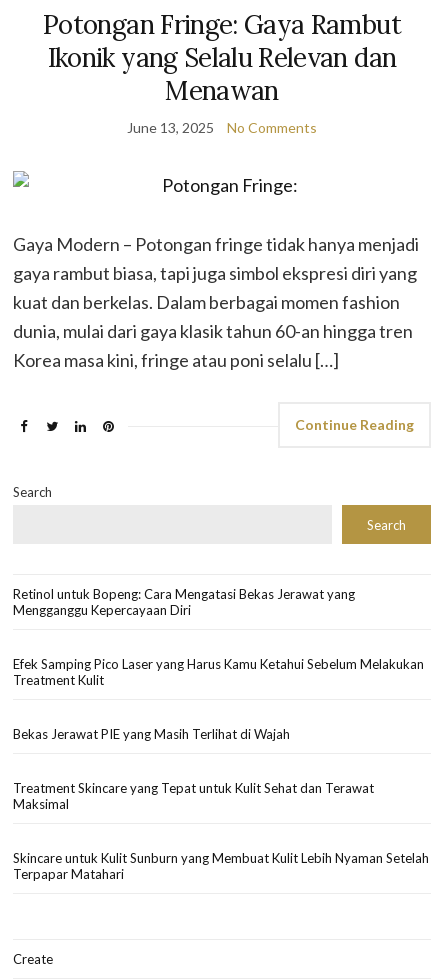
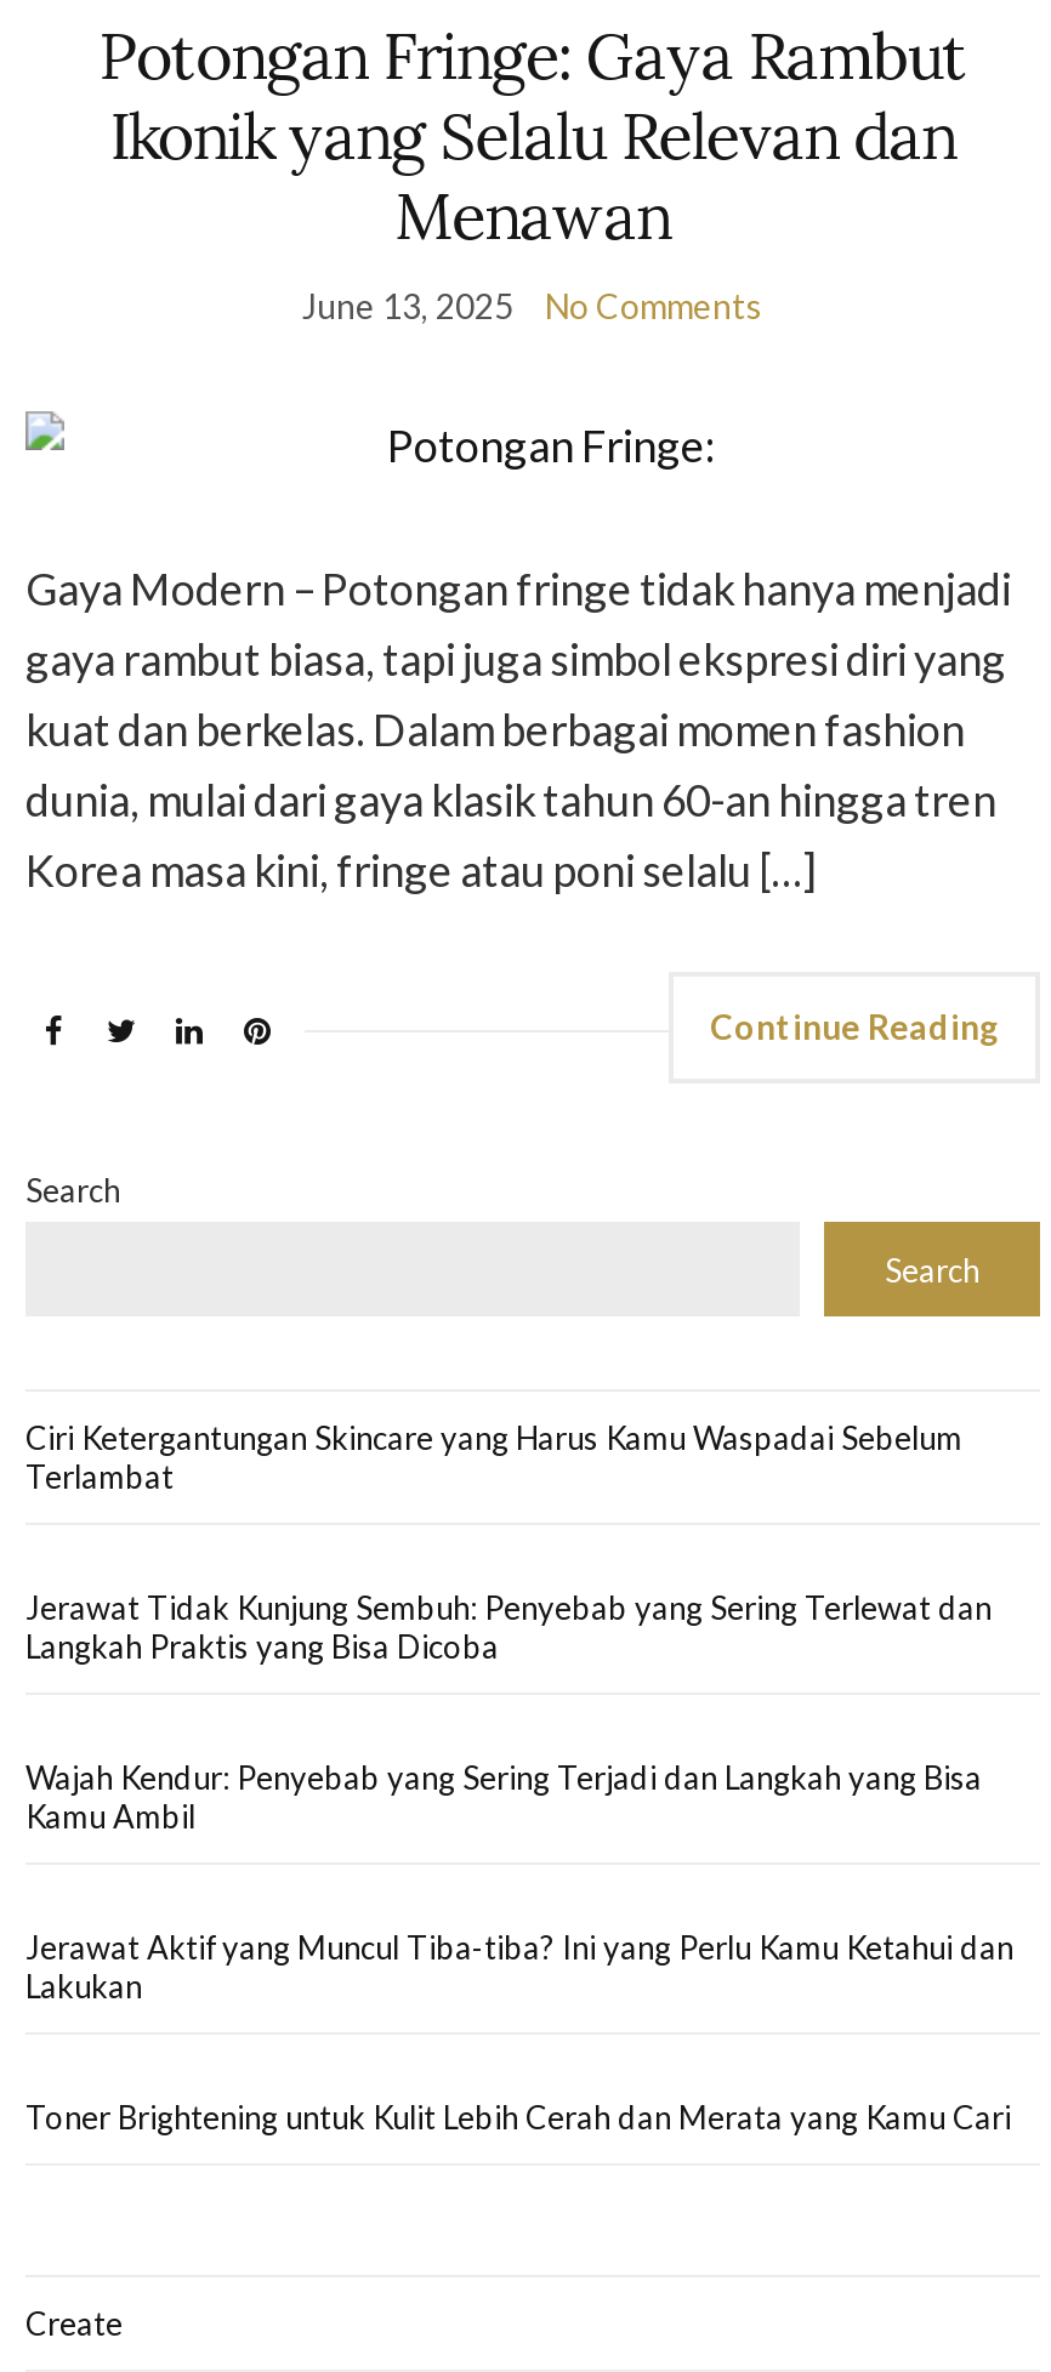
- Retinol untuk Bopeng: Cara Mengatasi Bekas Jerawat yang
- Mengganggu Kepercayaan Diri
+ Ciri Ketergantungan Skincare yang Harus Kamu Waspadai Sebelum
+ Terlambat

- Efek Samping Pico Laser yang Harus Kamu Ketahui Sebelum Melakukan
- Treatment Kulit
+ Jerawat Tidak Kunjung Sembuh: Penyebab yang Sering Terlewat dan
+ Langkah Praktis yang Bisa Dicoba

- Bekas Jerawat PIE yang Masih Terlihat di Wajah
+ Wajah Kendur: Penyebab yang Sering Terjadi dan Langkah yang Bisa
+ Kamu Ambil

- Treatment Skincare yang Tepat untuk Kulit Sehat dan Terawat
- Maksimal
+ Jerawat Aktif yang Muncul Tiba-tiba? Ini yang Perlu Kamu Ketahui dan
+ Lakukan

- Skincare untuk Kulit Sunburn yang Membuat Kulit Lebih Nyaman Setelah
- Terpapar Matahari
+ Toner Brightening untuk Kulit Lebih Cerah dan Merata yang Kamu Cari
